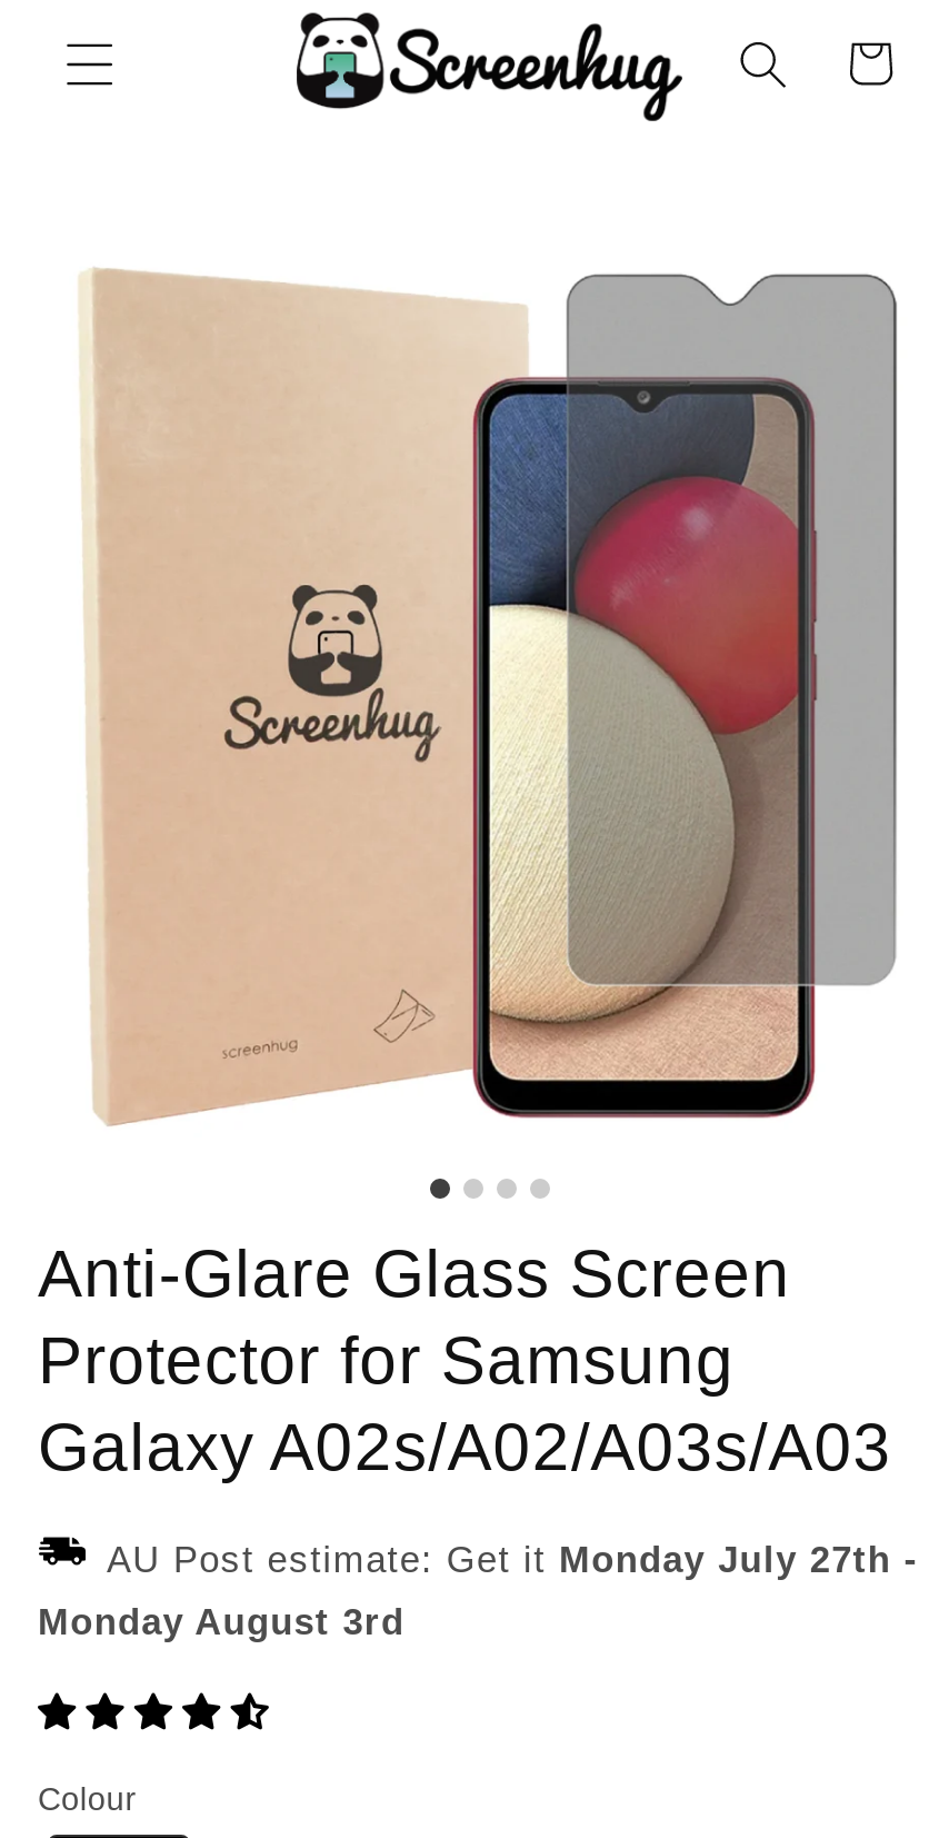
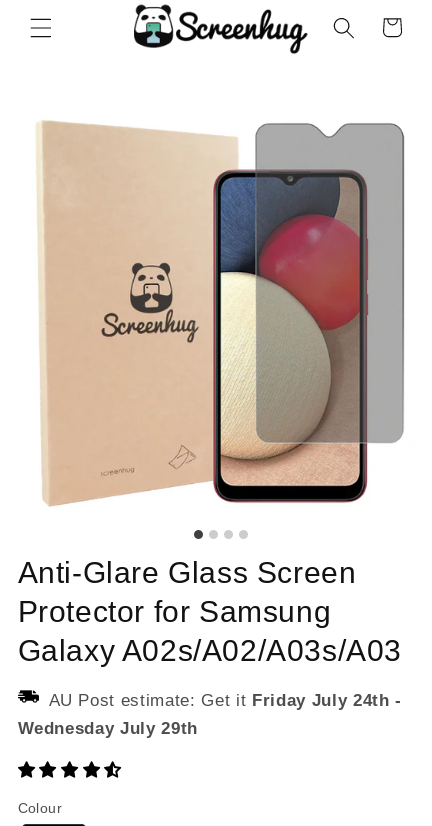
- AU Post estimate: Get it Monday July 27th -
+ AU Post estimate: Get it Friday July 24th -

- Monday August 3rd
+ Wednesday July 29th
